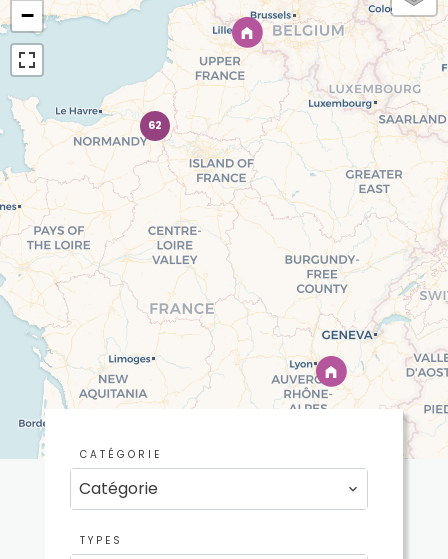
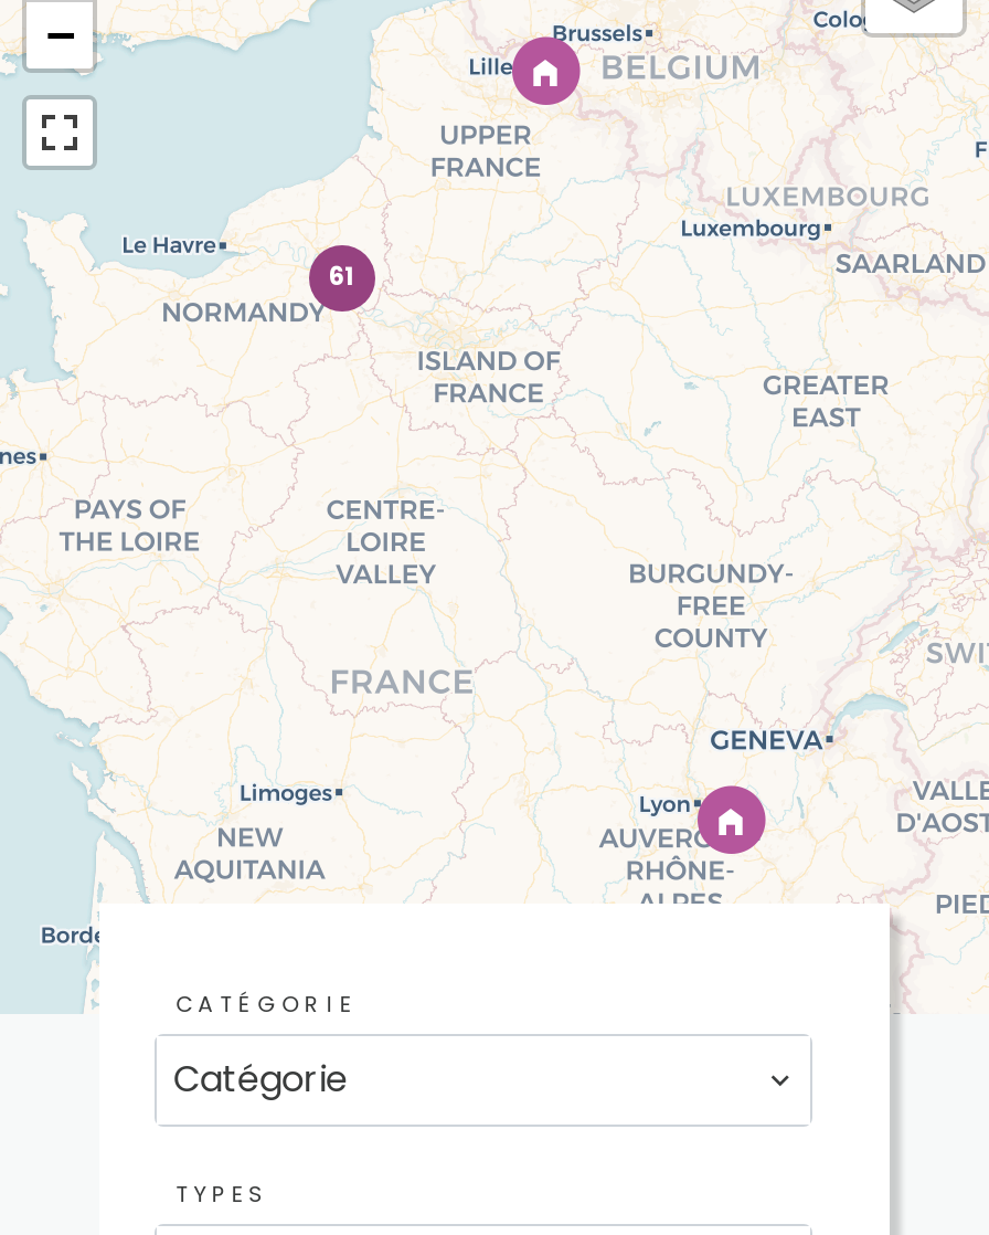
- 62
+ 61
